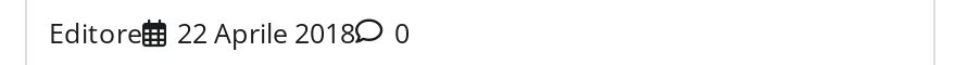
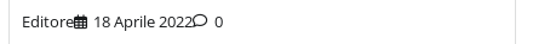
- Editore 22 Aprile 2018 0
+ Editore 18 Aprile 2022 0
